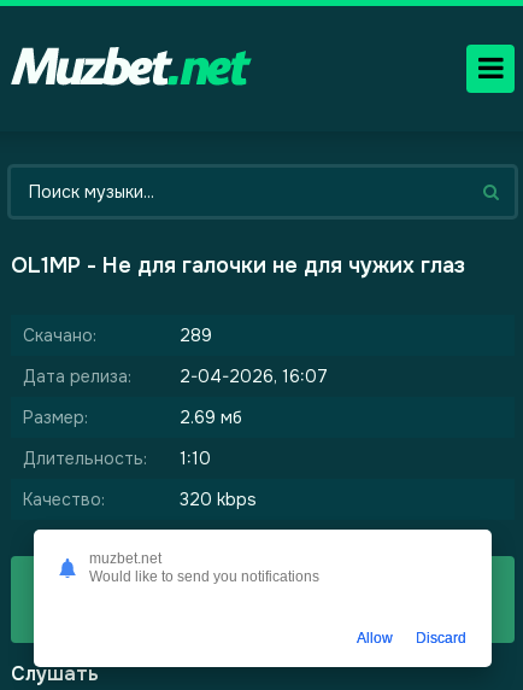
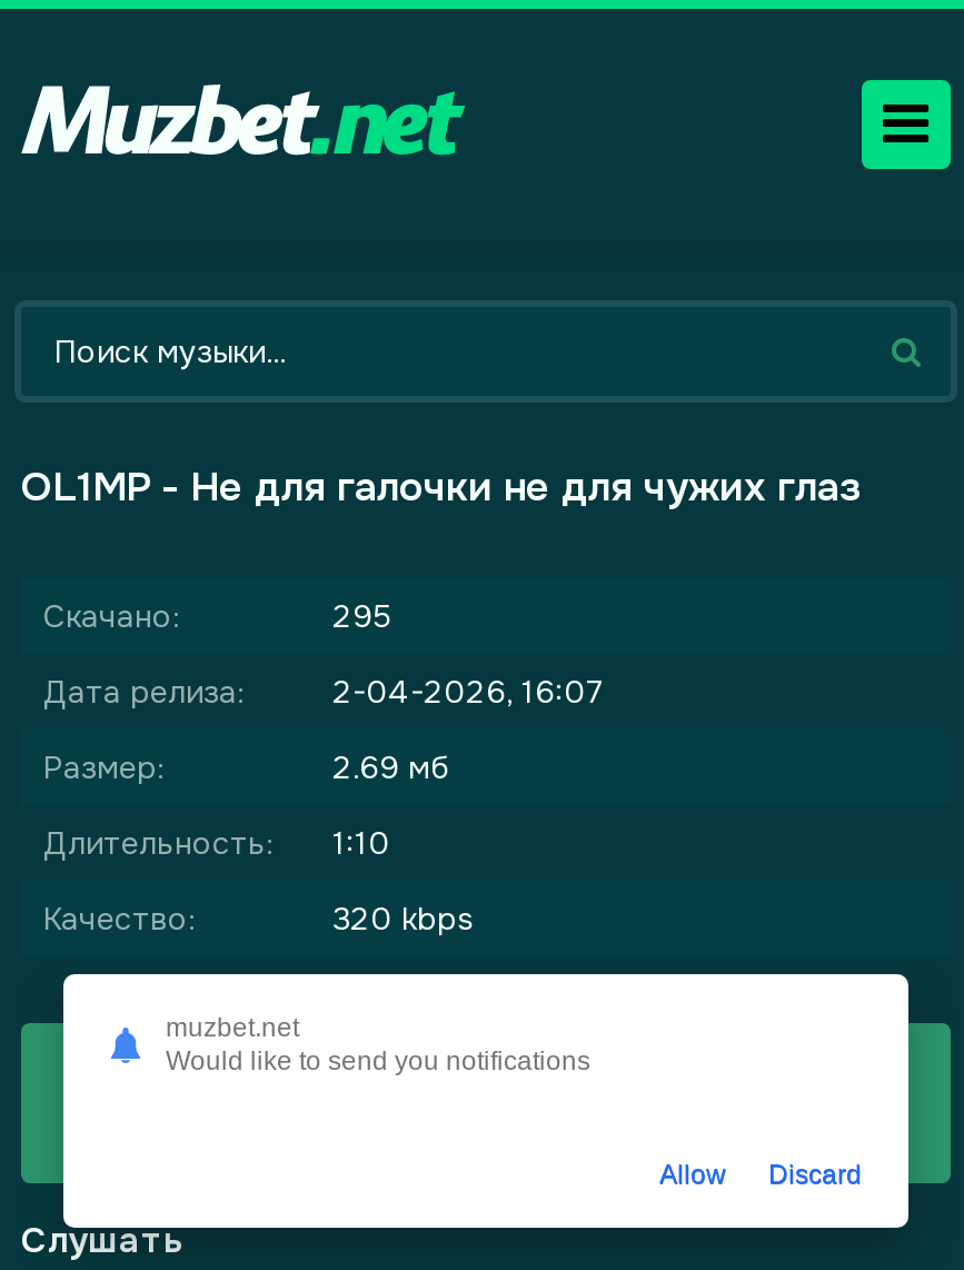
- 289
+ 295
